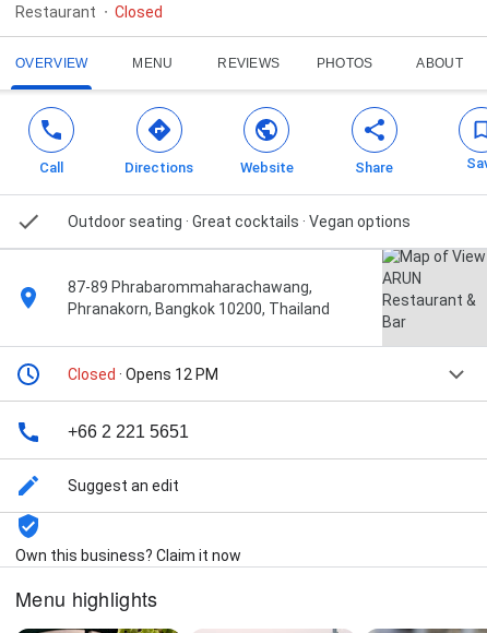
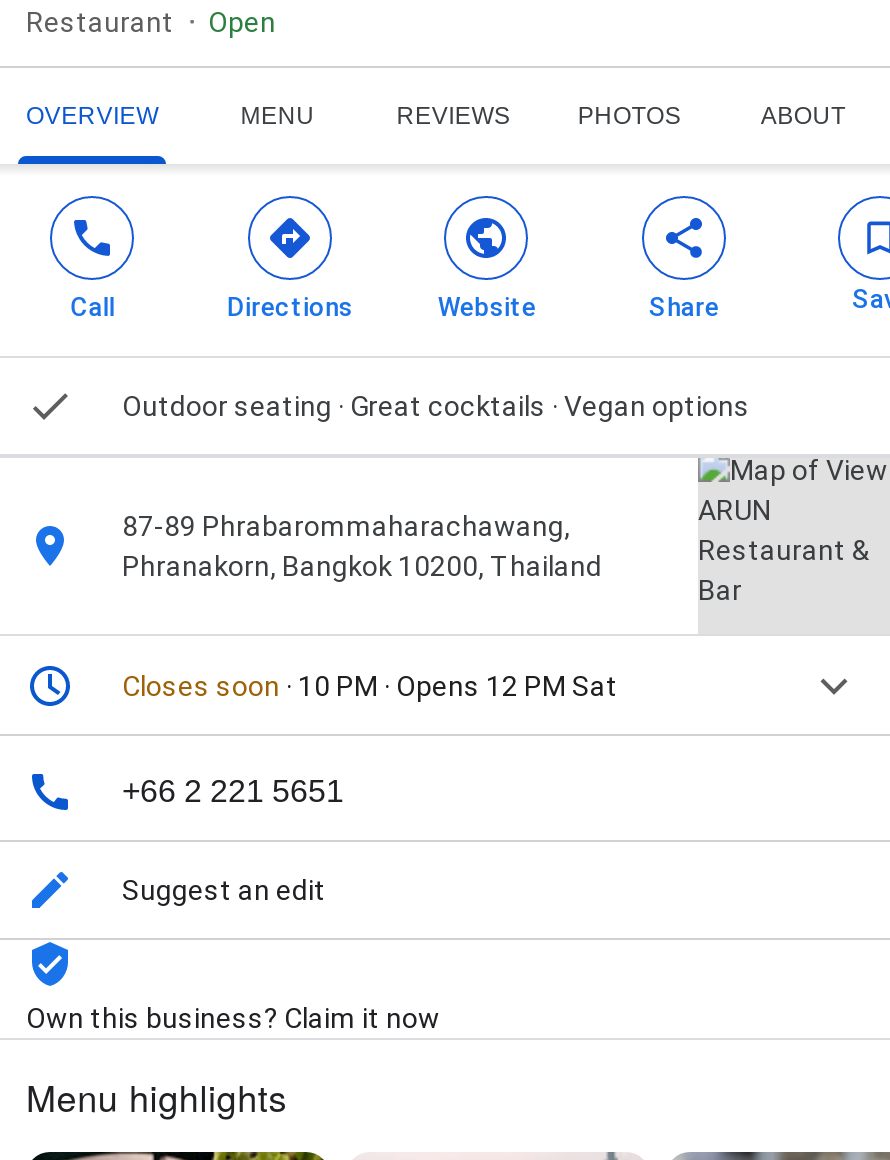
- Closed
+ Open

- Closed · Opens 12 PM
+ Closes soon · 10 PM · Opens 12 PM Sat
